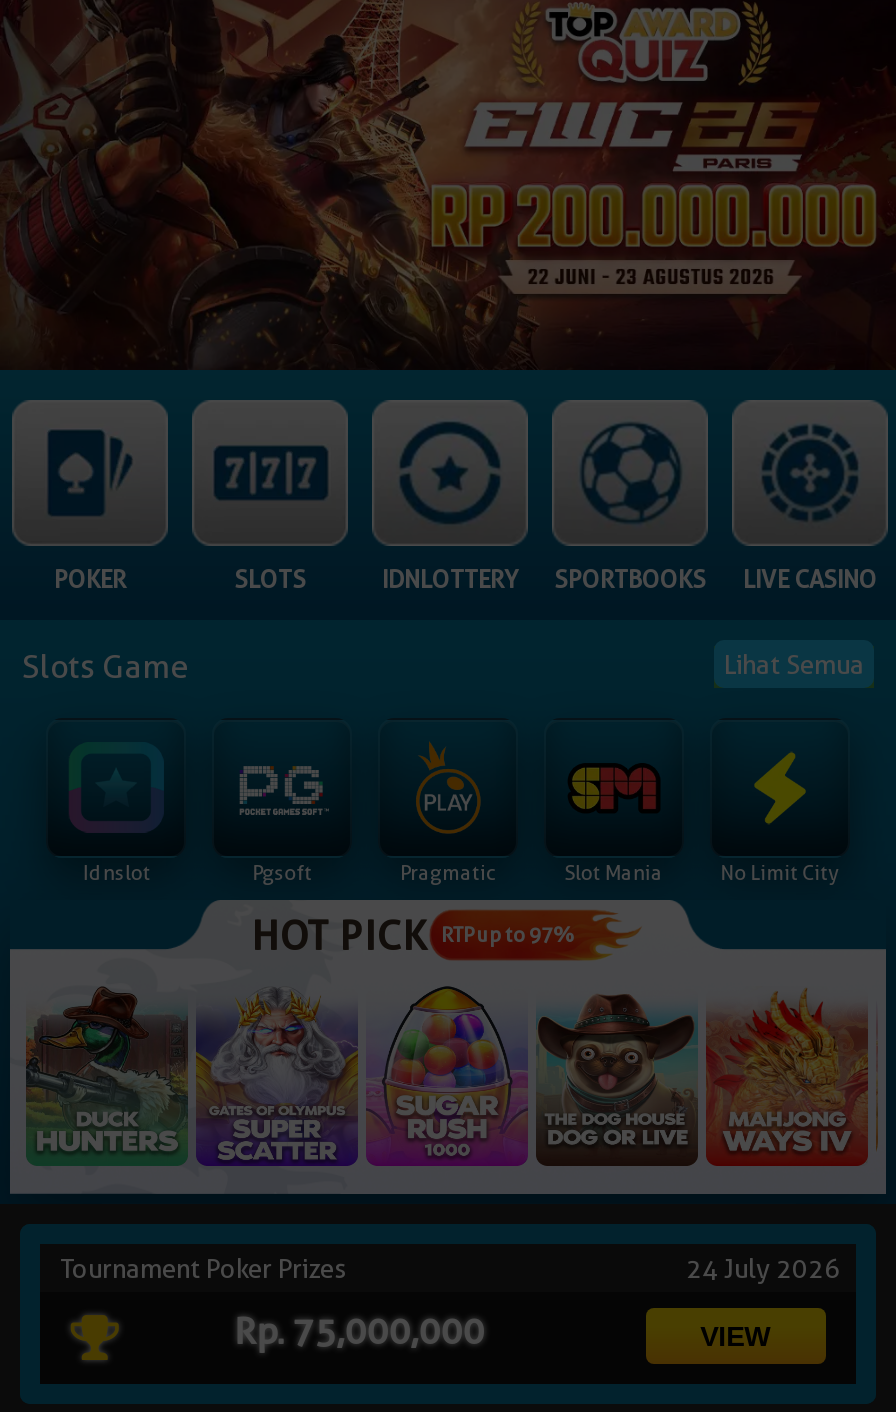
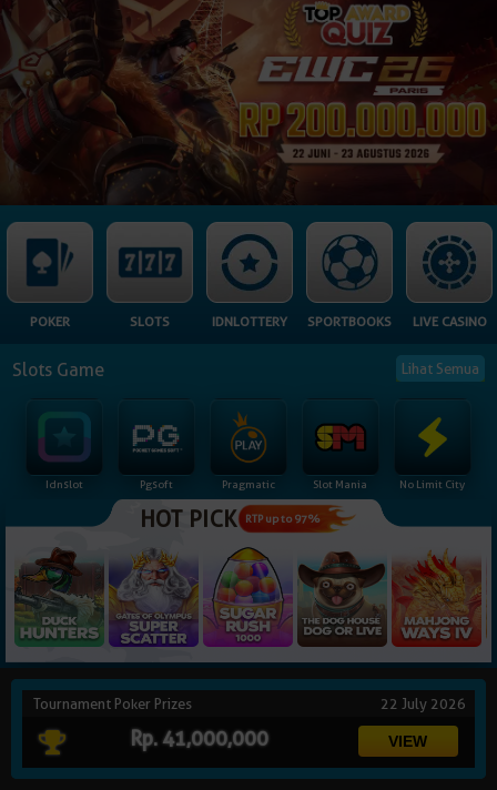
- 24 July 2026
+ 22 July 2026

- Rp. 75,000,000
+ Rp. 41,000,000
